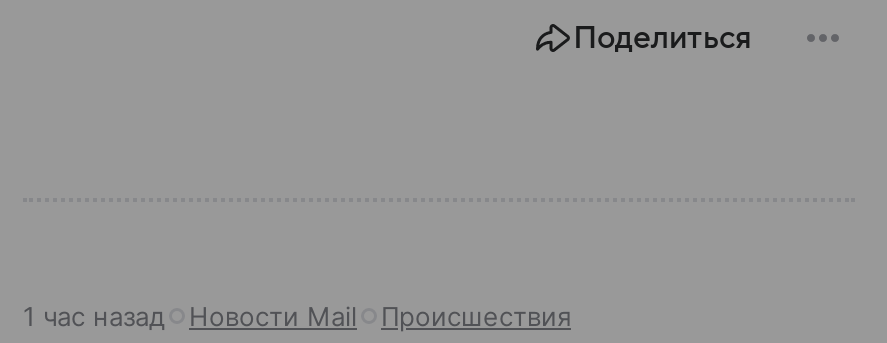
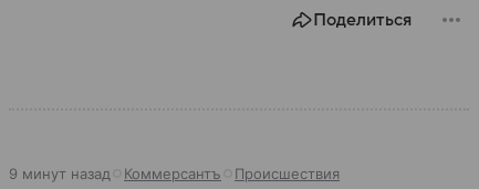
- 1 час назад
- Новости Mail
+ 9 минут назад
+ Коммерсантъ
